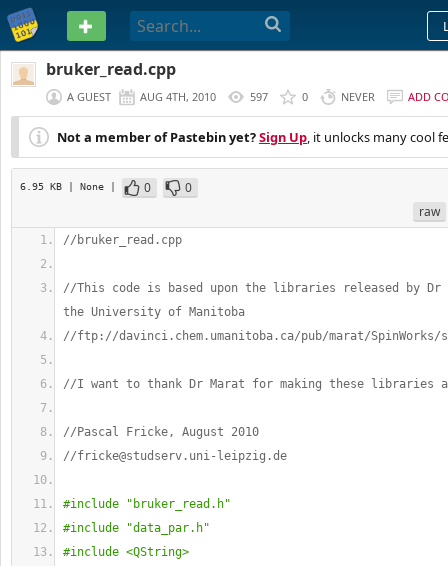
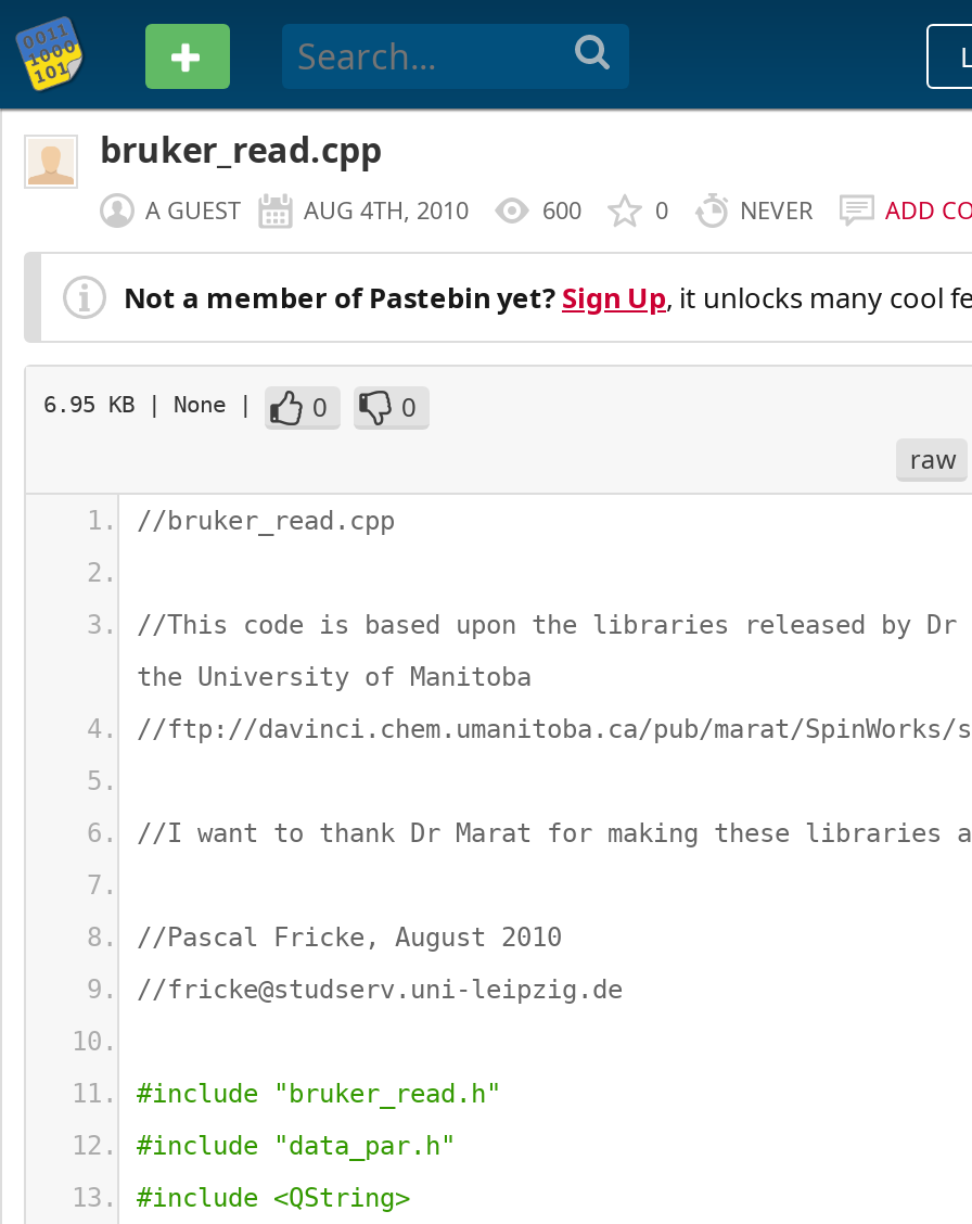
- 597
+ 600
